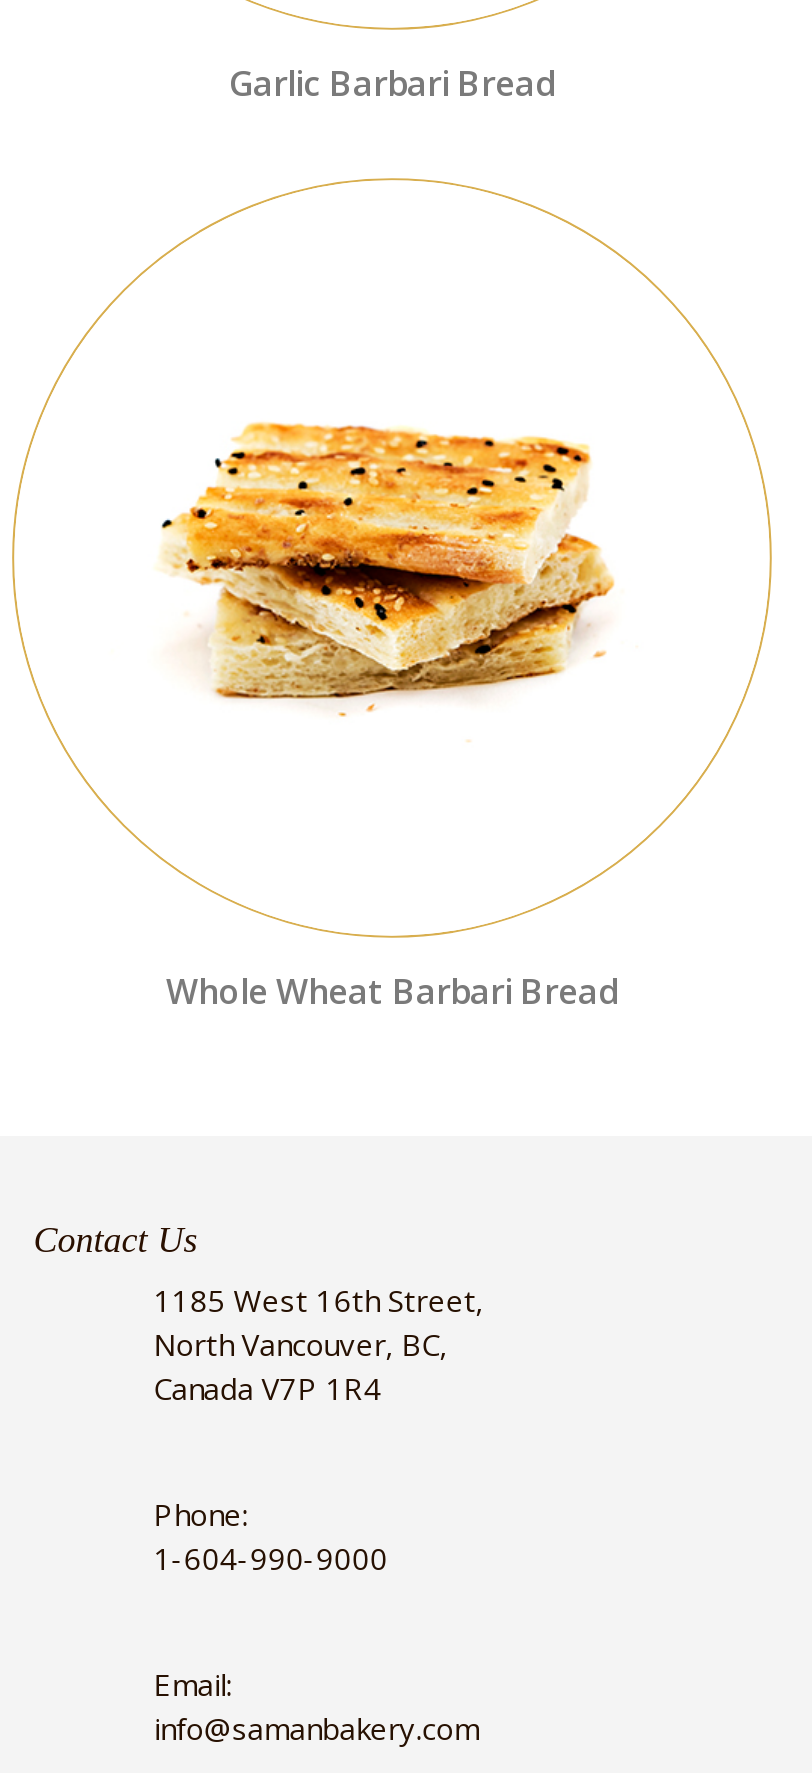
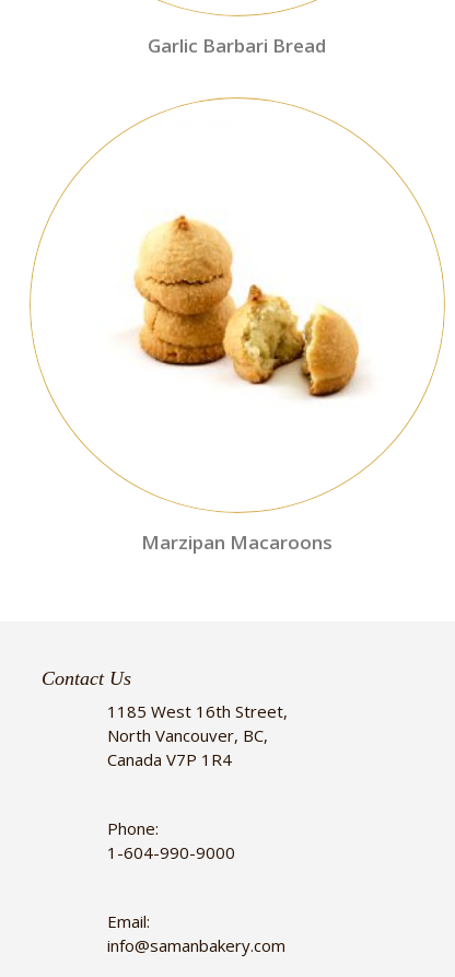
- [image]
+ [image]

- Whole Wheat Barbari Bread
+ Marzipan Macaroons
